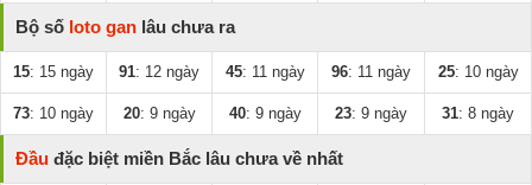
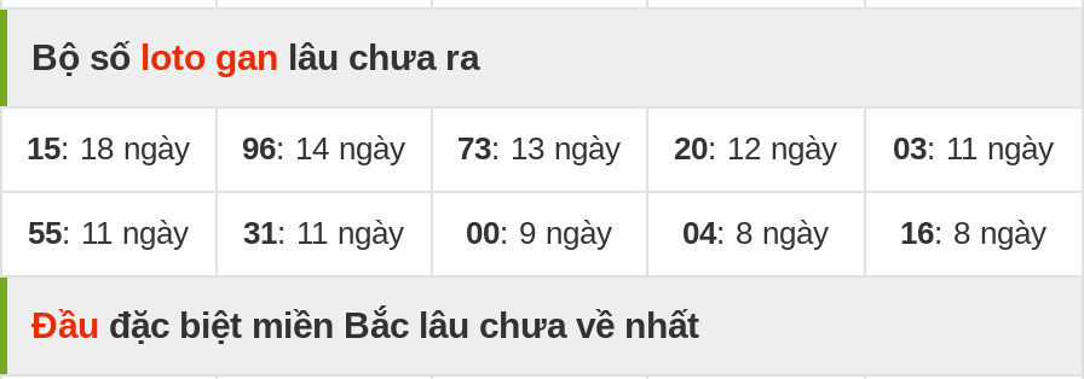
- 15: 15 ngày
+ 15: 18 ngày

- 91: 12 ngày
+ 96: 14 ngày

- 45: 11 ngày
+ 73: 13 ngày

- 96: 11 ngày
+ 20: 12 ngày

- 25: 10 ngày
+ 03: 11 ngày

- 73: 10 ngày
+ 55: 11 ngày

- 20: 9 ngày
+ 31: 11 ngày

- 40: 9 ngày
+ 00: 9 ngày

- 23: 9 ngày
+ 04: 8 ngày

- 31: 8 ngày
+ 16: 8 ngày
